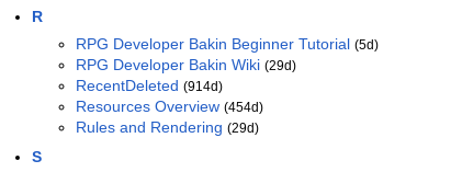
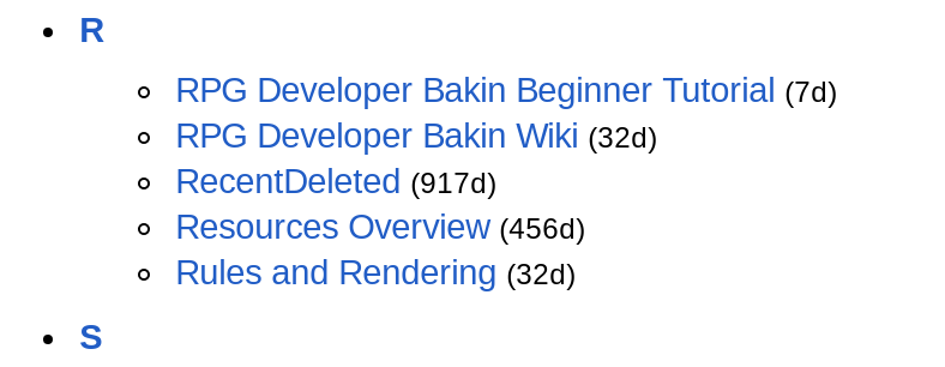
- RPG Developer Bakin Beginner Tutorial (5d)
+ RPG Developer Bakin Beginner Tutorial (7d)

- RPG Developer Bakin Wiki (29d)
+ RPG Developer Bakin Wiki (32d)

- RecentDeleted (914d)
+ RecentDeleted (917d)

- Resources Overview (454d)
+ Resources Overview (456d)

- Rules and Rendering (29d)
+ Rules and Rendering (32d)
